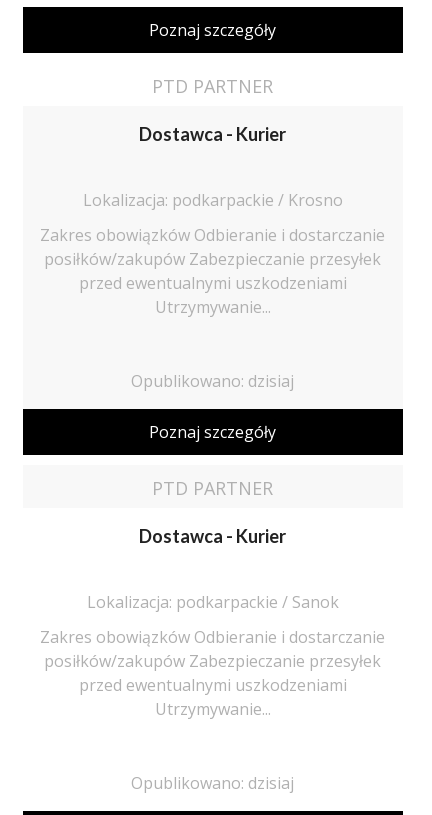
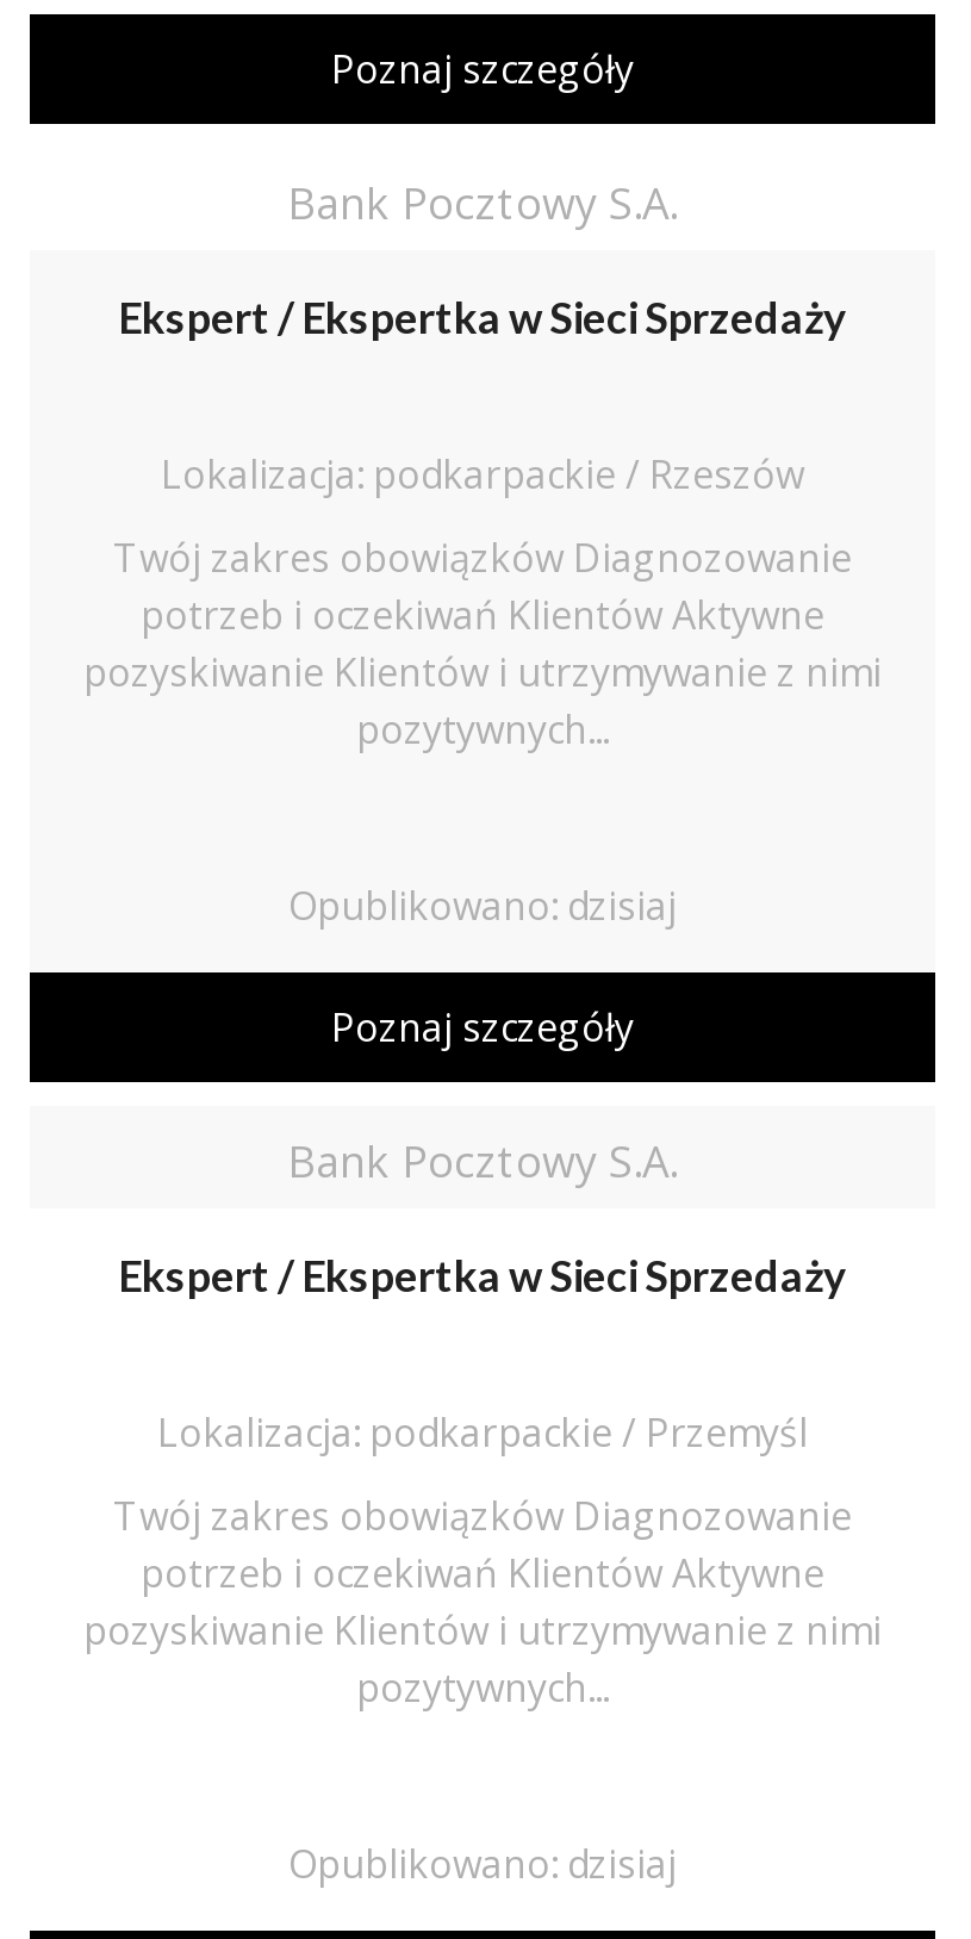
- PTD PARTNER
+ Bank Pocztowy S.A.

- Dostawca - Kurier
+ Ekspert / Ekspertka w Sieci Sprzedaży

- Lokalizacja: podkarpackie / Krosno
+ Lokalizacja: podkarpackie / Rzeszów

- Zakres obowiązków Odbieranie i dostarczanie
- posiłków/zakupów Zabezpieczanie przesyłek
- przed ewentualnymi uszkodzeniami
- Utrzymywanie...
+ Twój zakres obowiązków Diagnozowanie
+ potrzeb i oczekiwań Klientów Aktywne
+ pozyskiwanie Klientów i utrzymywanie z nimi
+ pozytywnych...

- PTD PARTNER
+ Bank Pocztowy S.A.

- Dostawca - Kurier
+ Ekspert / Ekspertka w Sieci Sprzedaży

- Lokalizacja: podkarpackie / Sanok
+ Lokalizacja: podkarpackie / Przemyśl

- Zakres obowiązków Odbieranie i dostarczanie
- posiłków/zakupów Zabezpieczanie przesyłek
- przed ewentualnymi uszkodzeniami
- Utrzymywanie...
+ Twój zakres obowiązków Diagnozowanie
+ potrzeb i oczekiwań Klientów Aktywne
+ pozyskiwanie Klientów i utrzymywanie z nimi
+ pozytywnych...
